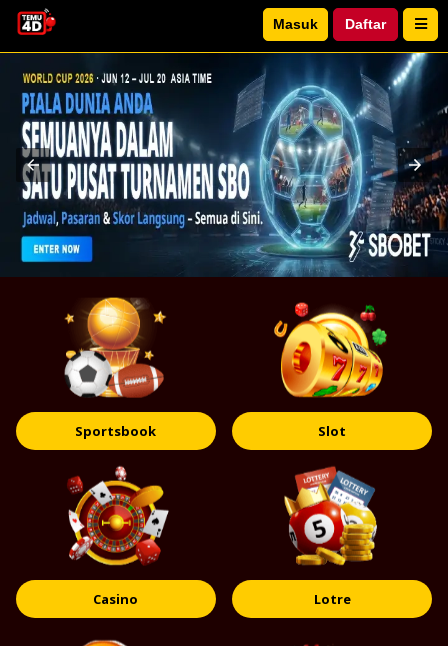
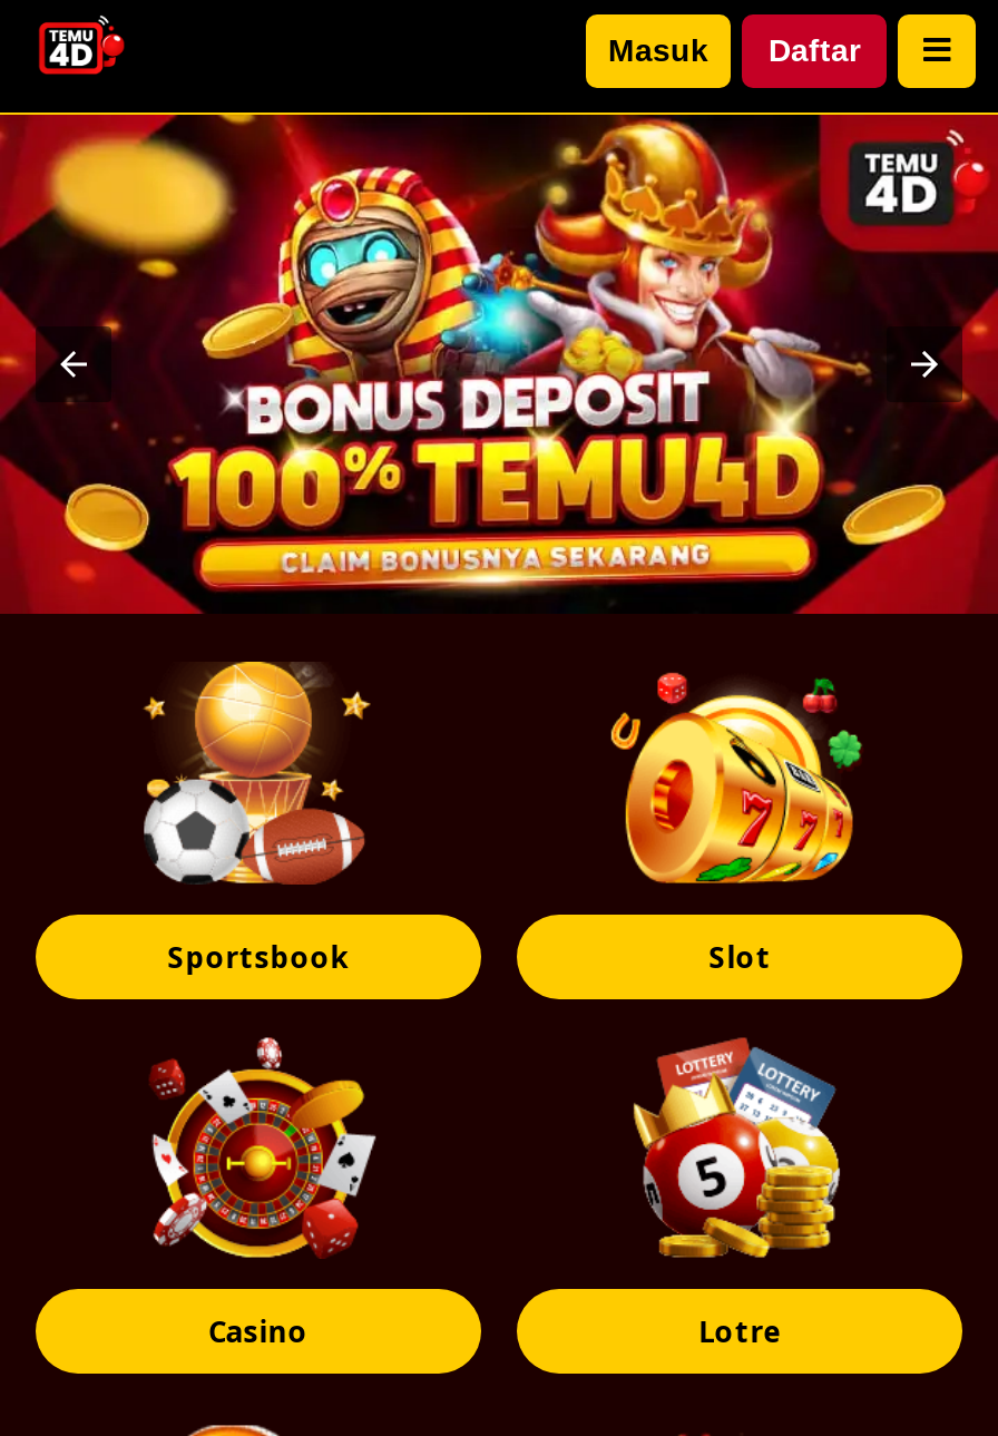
- [image]
+ [image]
